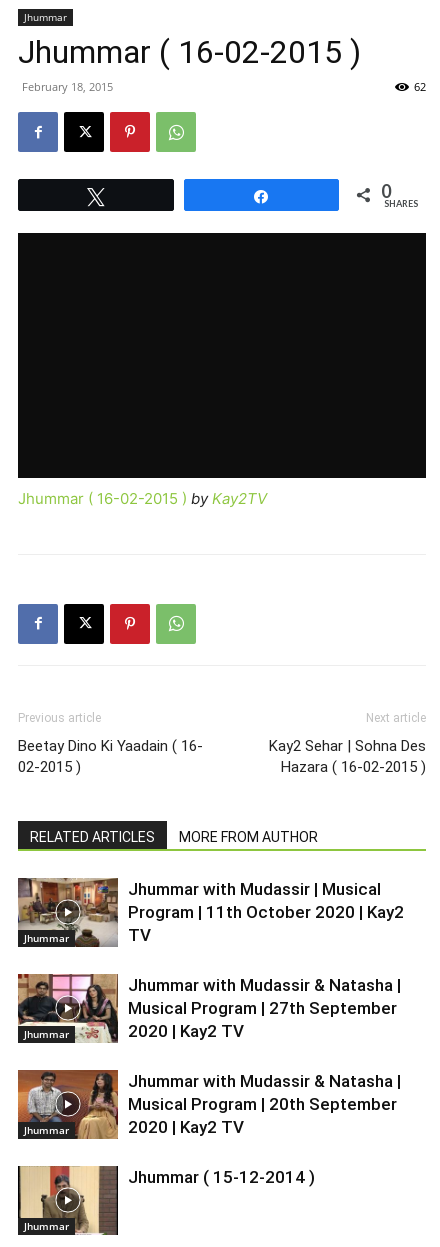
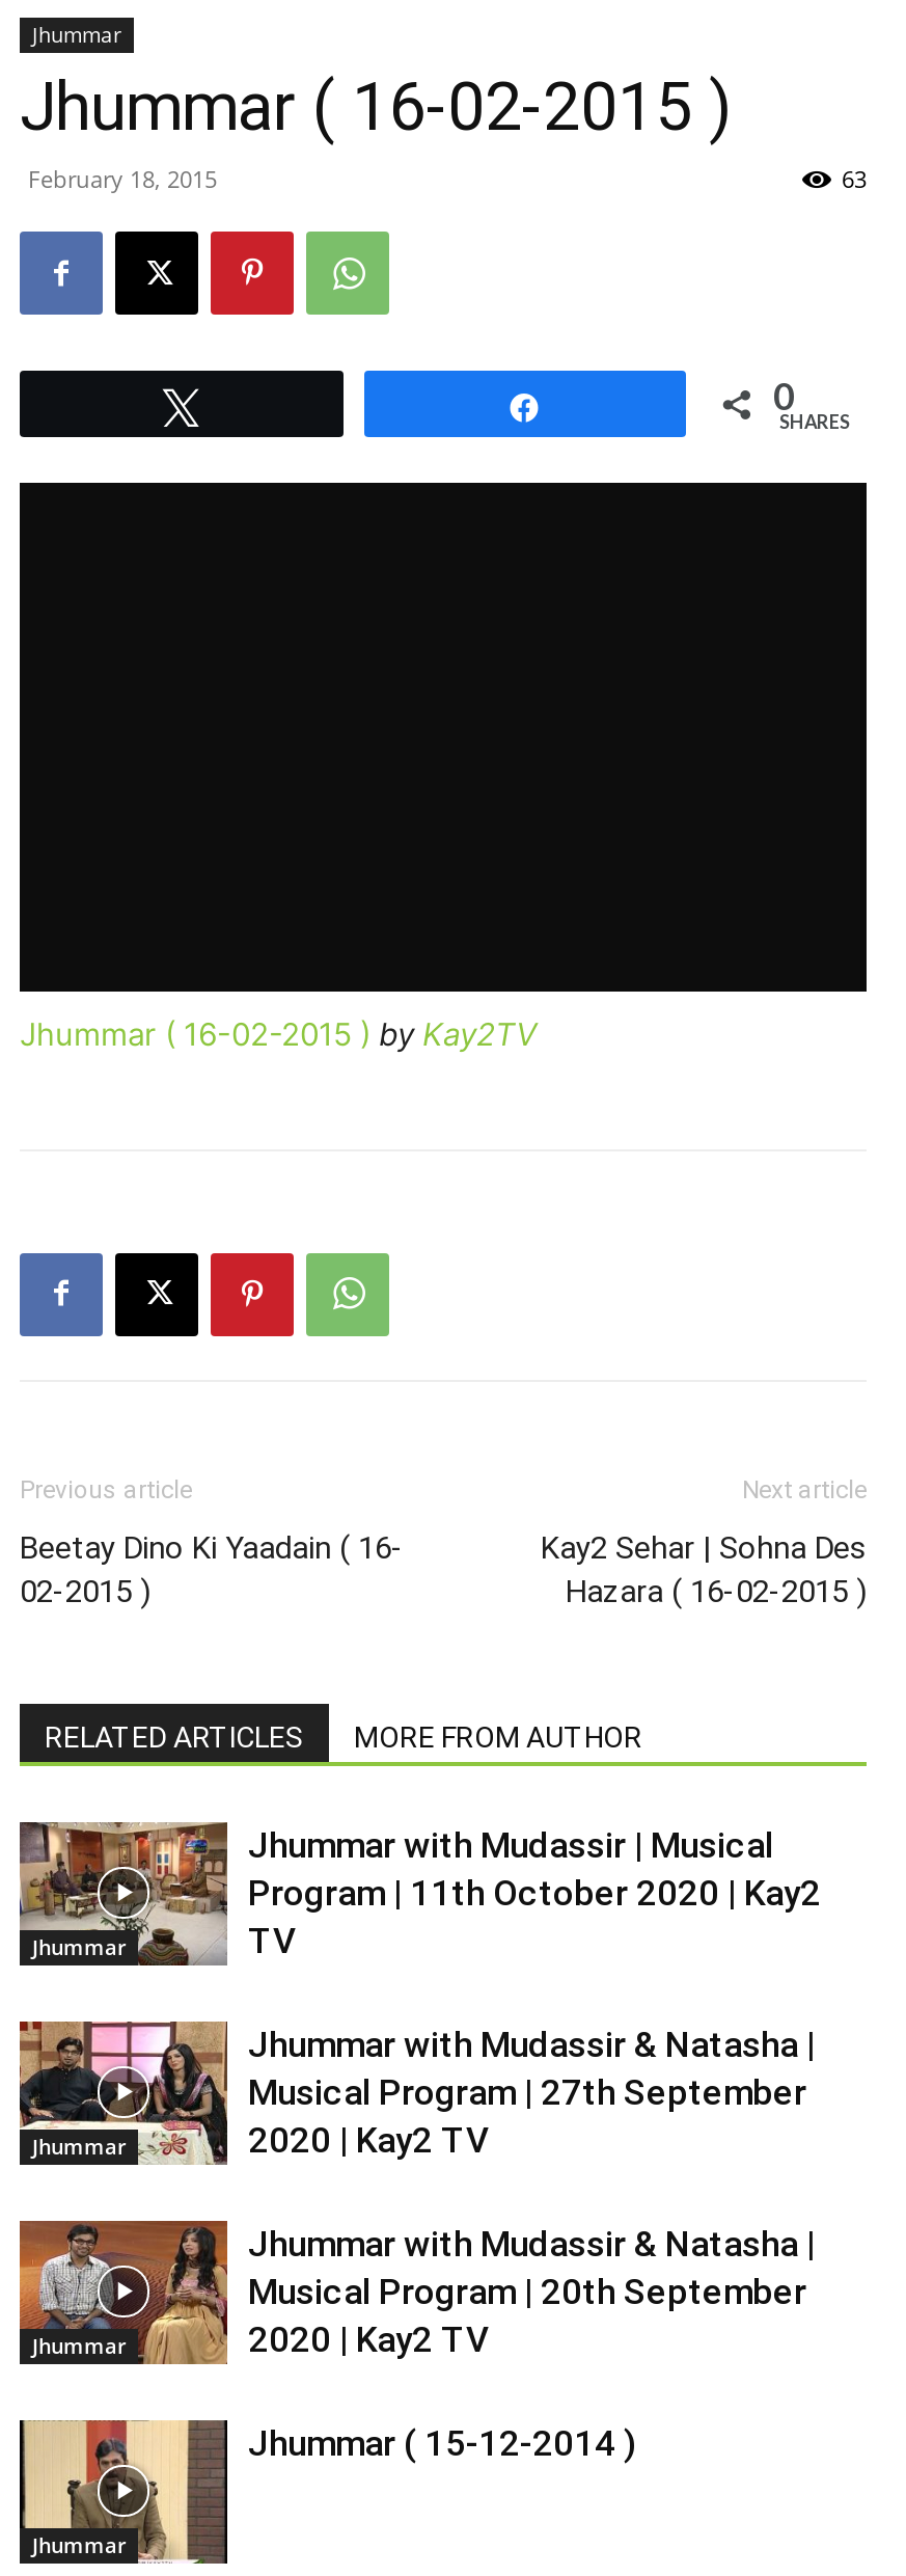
- 62
+ 63
